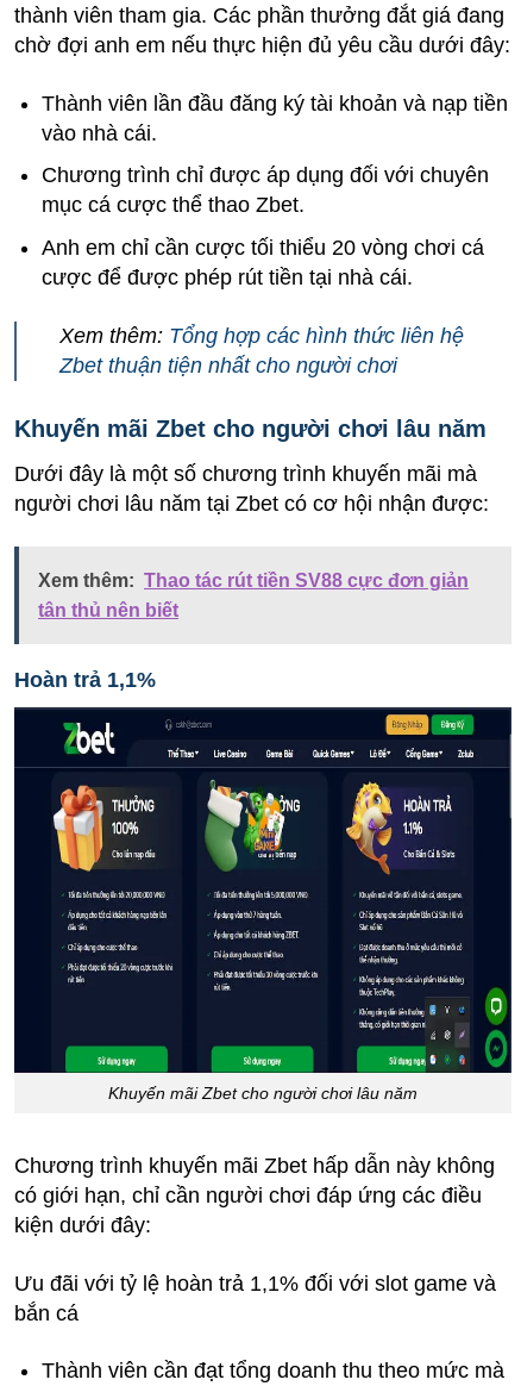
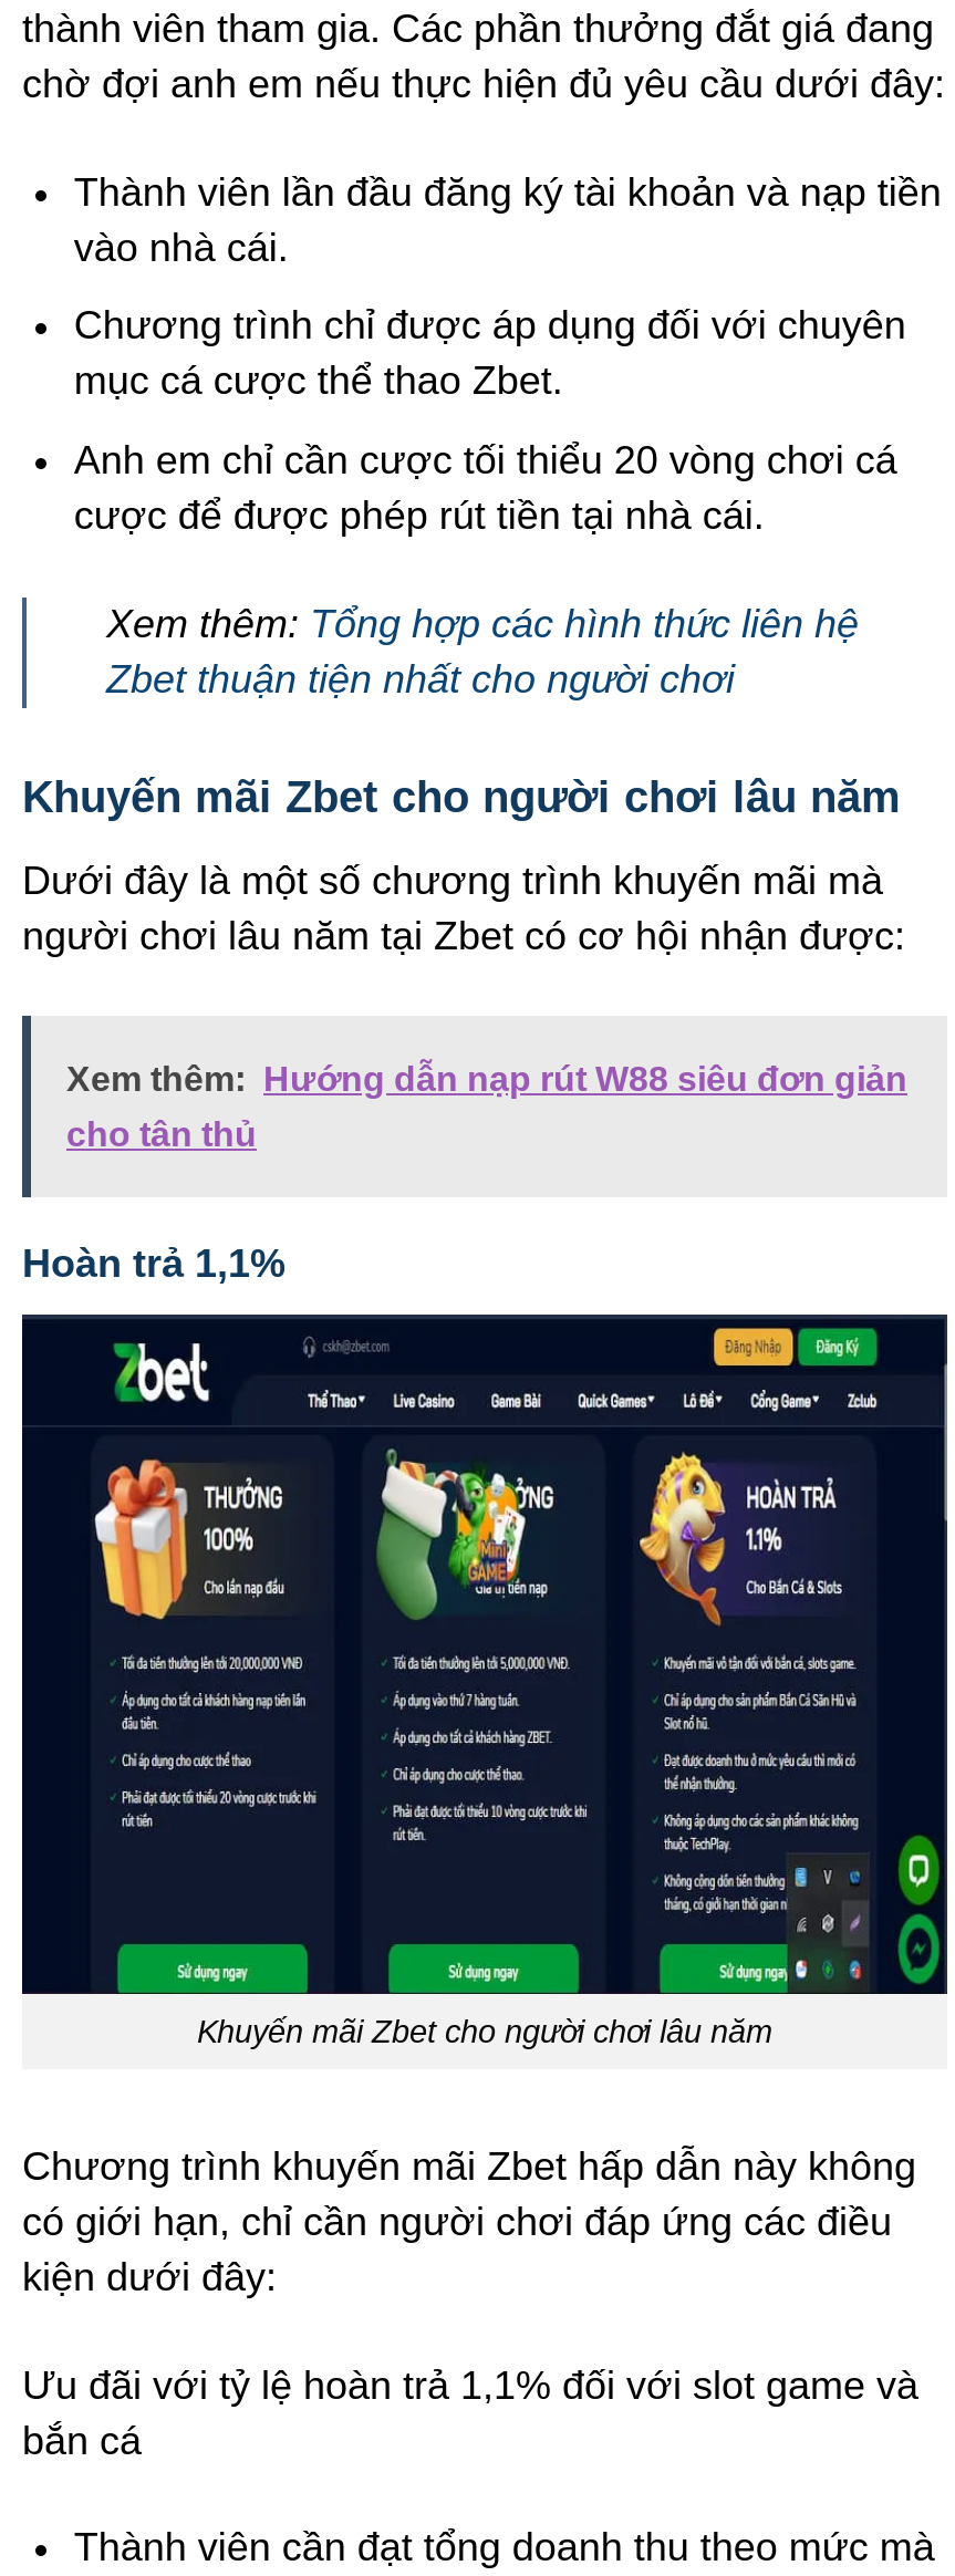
- Xem thêm: Thao tác rút tiền SV88 cực đơn giản
+ Xem thêm: Hướng dẫn nạp rút W88 siêu đơn giản

- tân thủ nên biết
+ cho tân thủ
